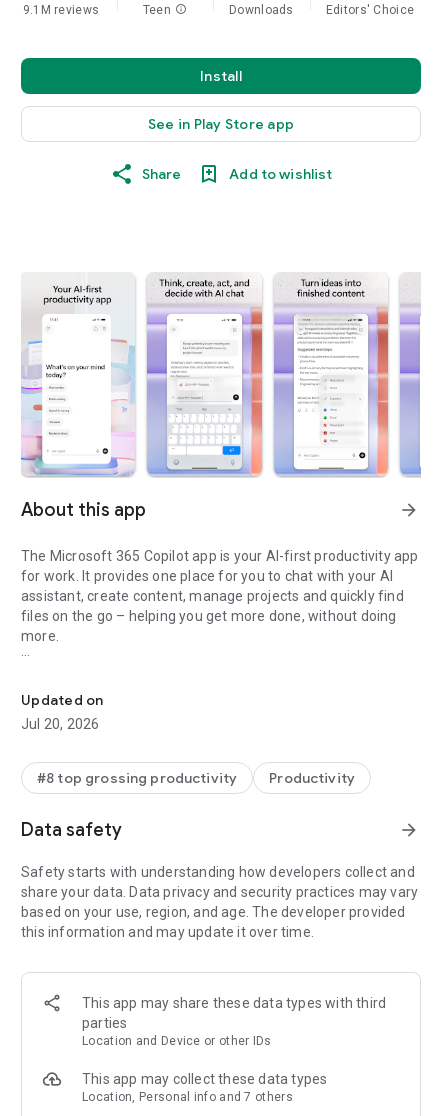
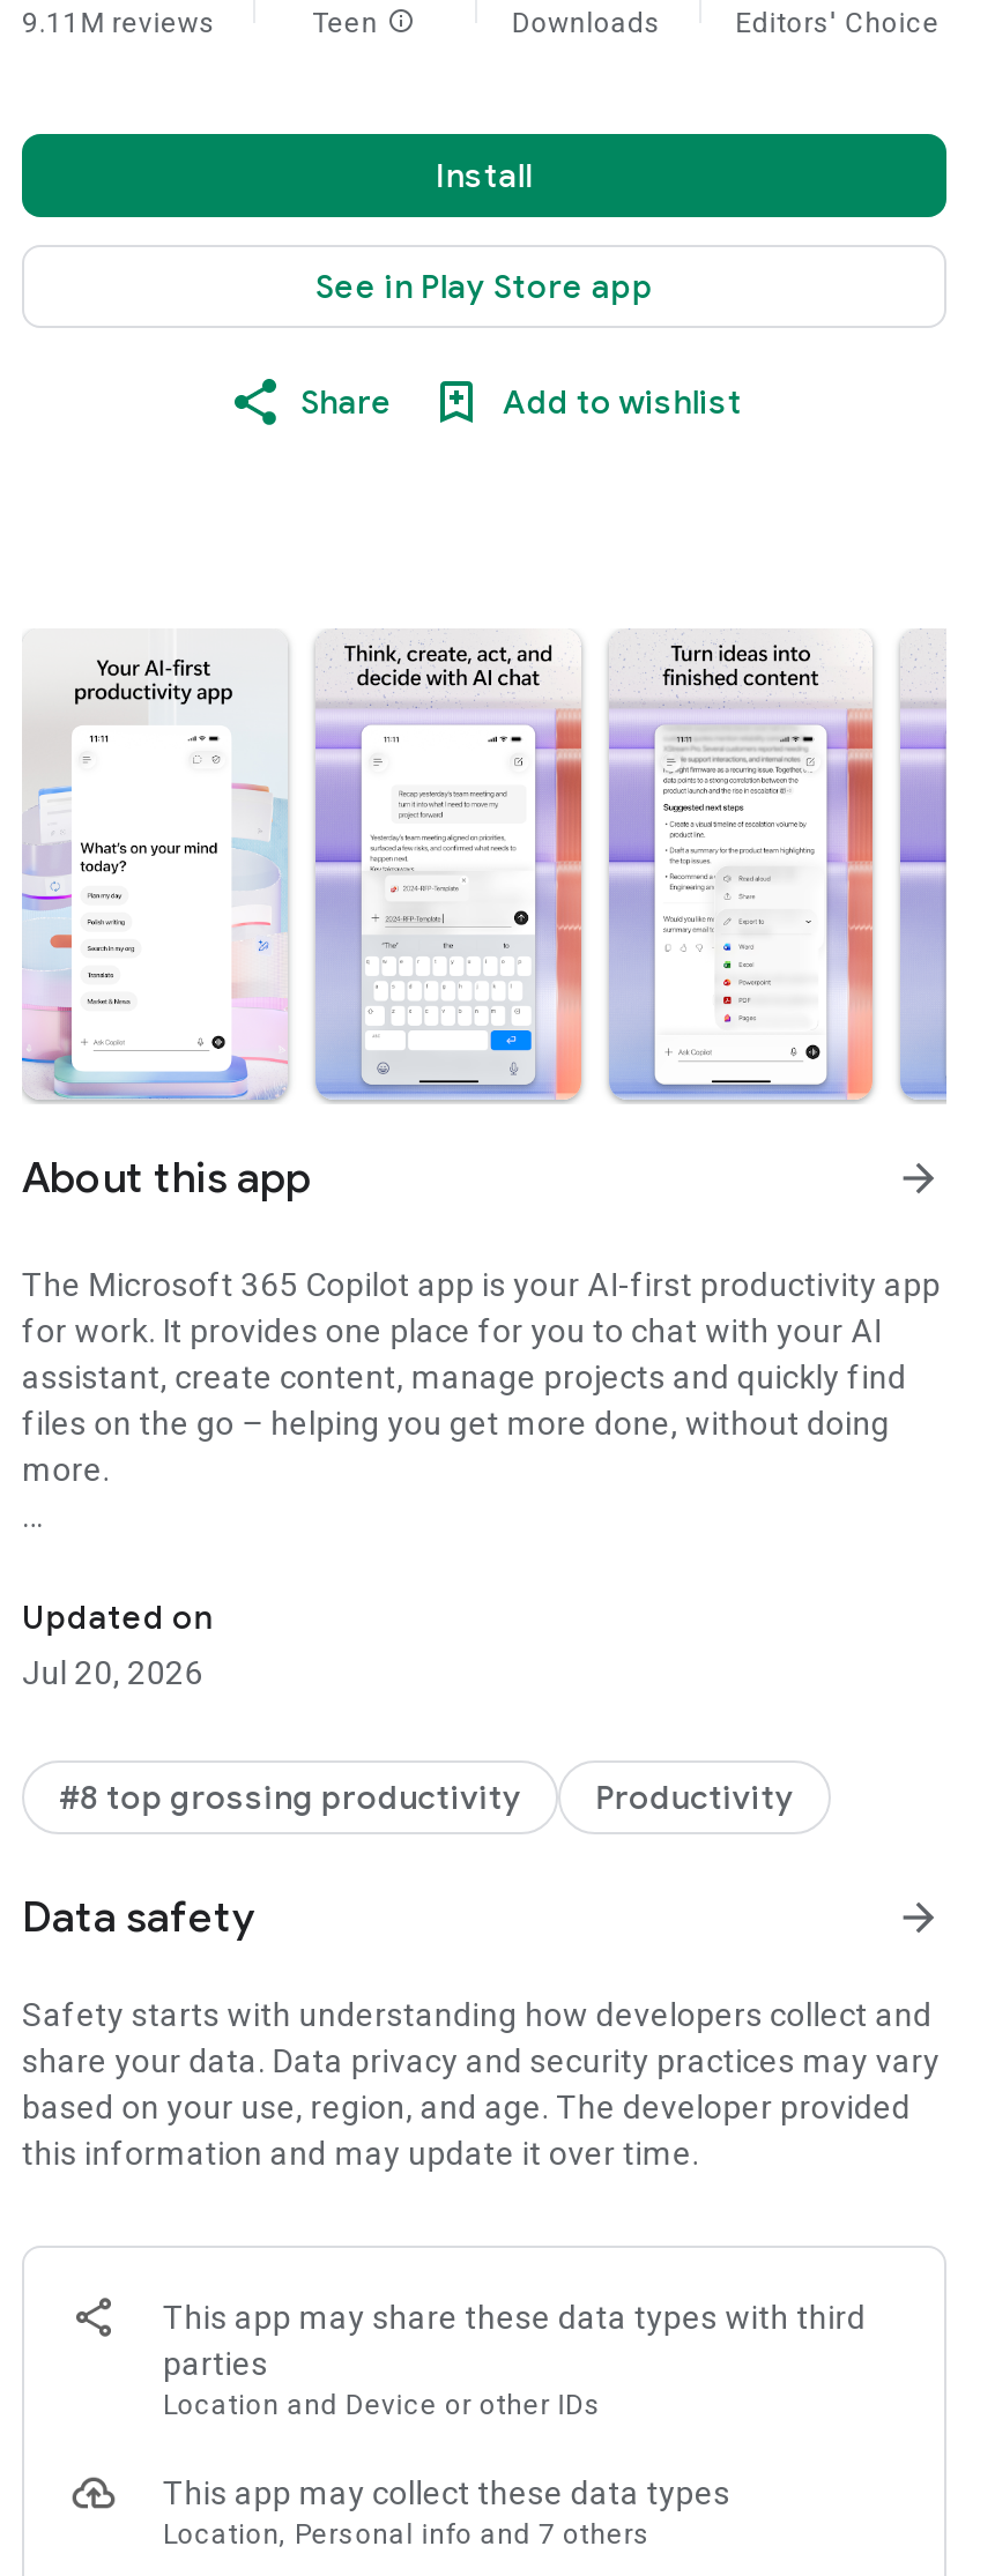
- 9.1M reviews
+ 9.11M reviews
